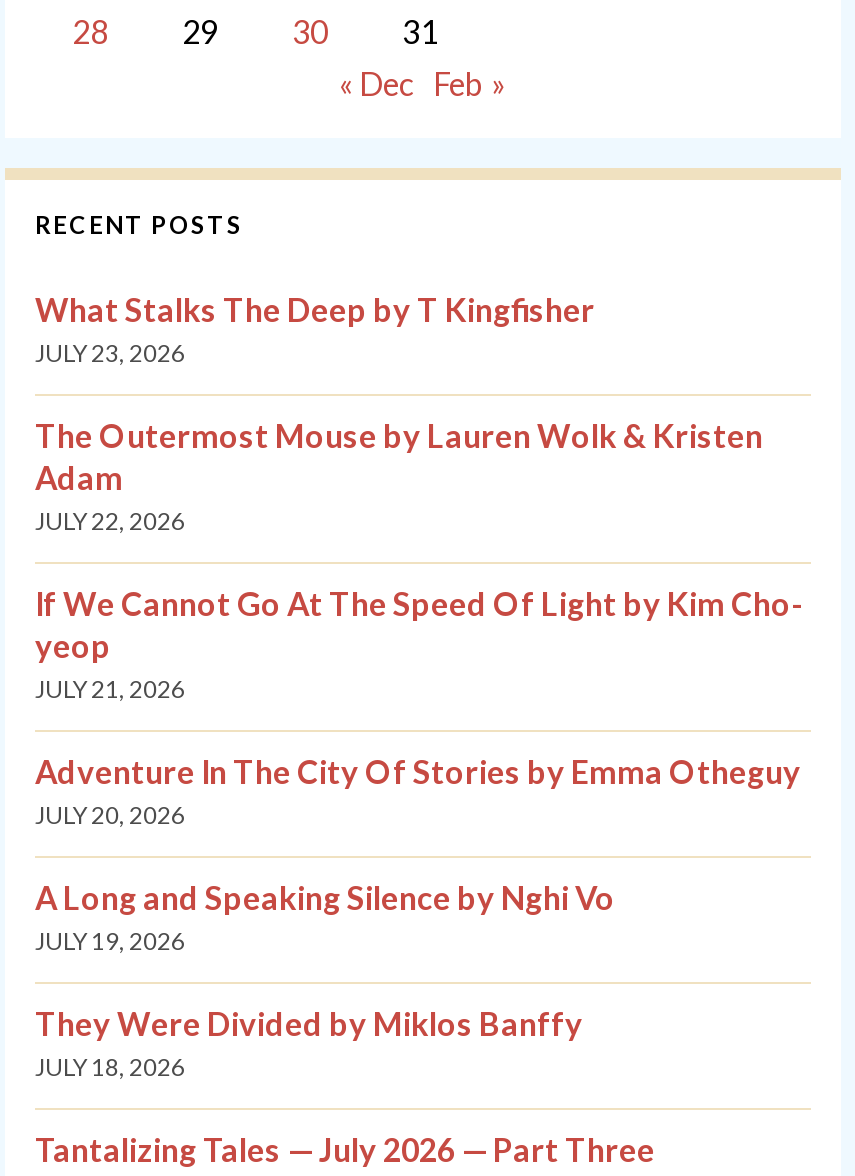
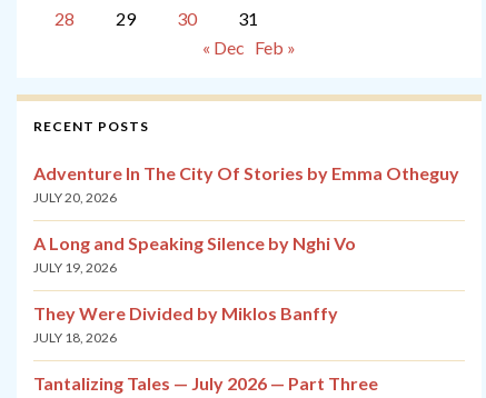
- What Stalks The Deep by T Kingfisher
- JULY 23, 2026
- The Outermost Mouse by Lauren Wolk & Kristen
- Adam
- JULY 22, 2026
- If We Cannot Go At The Speed Of Light by Kim Cho-
- yeop
- JULY 21, 2026
